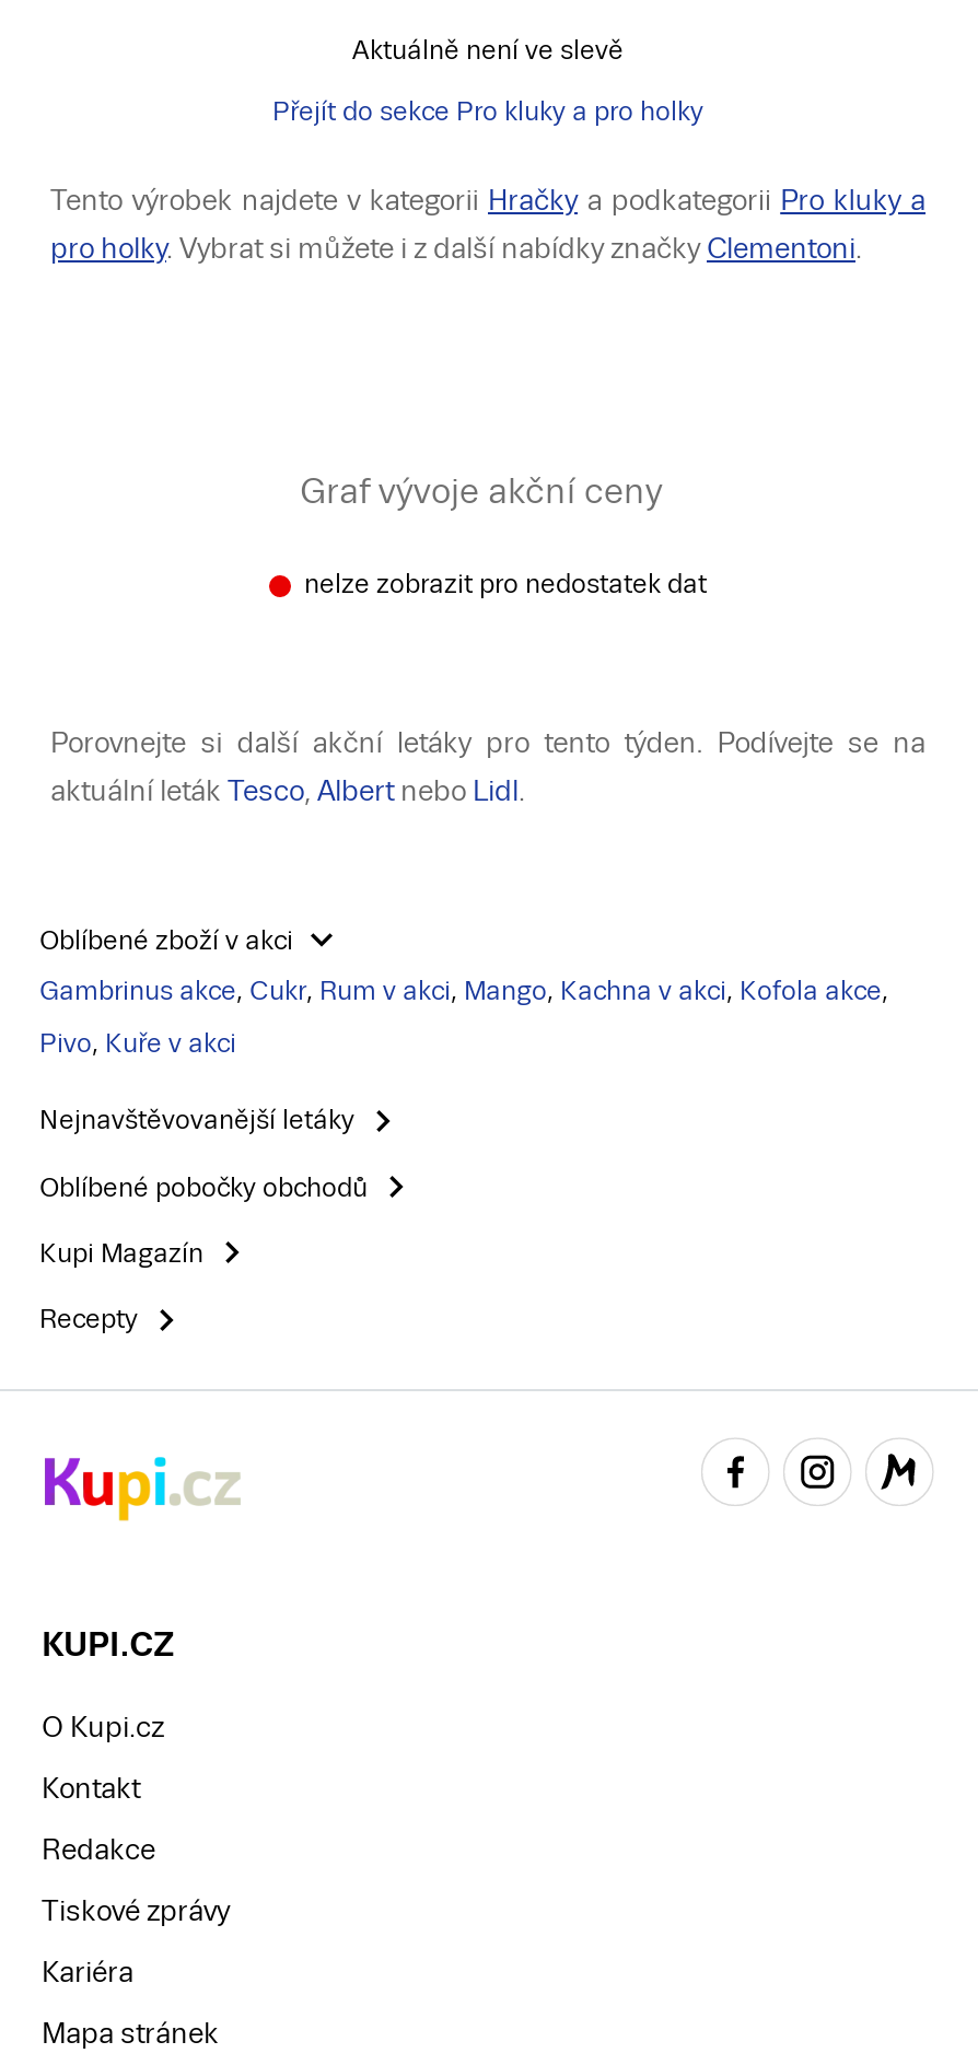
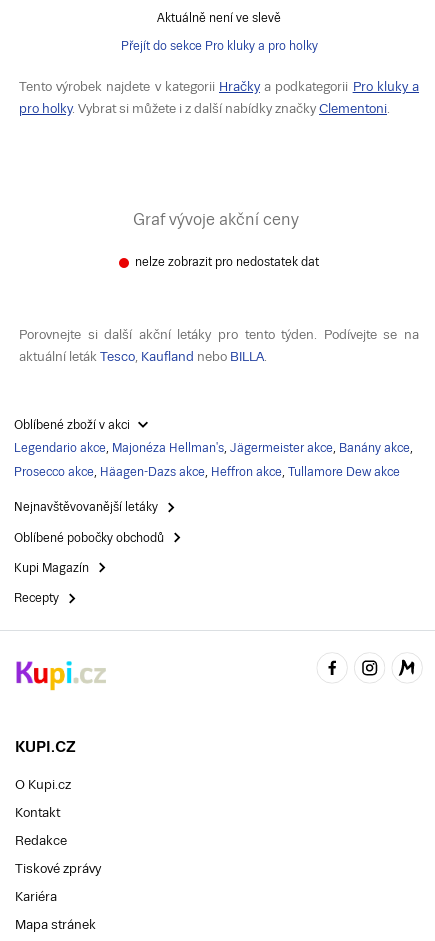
- aktuální leták Tesco, Albert nebo Lidl.
+ aktuální leták Tesco, Kaufland nebo BILLA.

- Gambrinus akce, Cukr, Rum v akci, Mango, Kachna v akci, Kofola akce,
+ Legendario akce, Majonéza Hellman's, Jägermeister akce, Banány akce,

- Pivo, Kuře v akci
+ Prosecco akce, Häagen-Dazs akce, Heffron akce, Tullamore Dew akce
